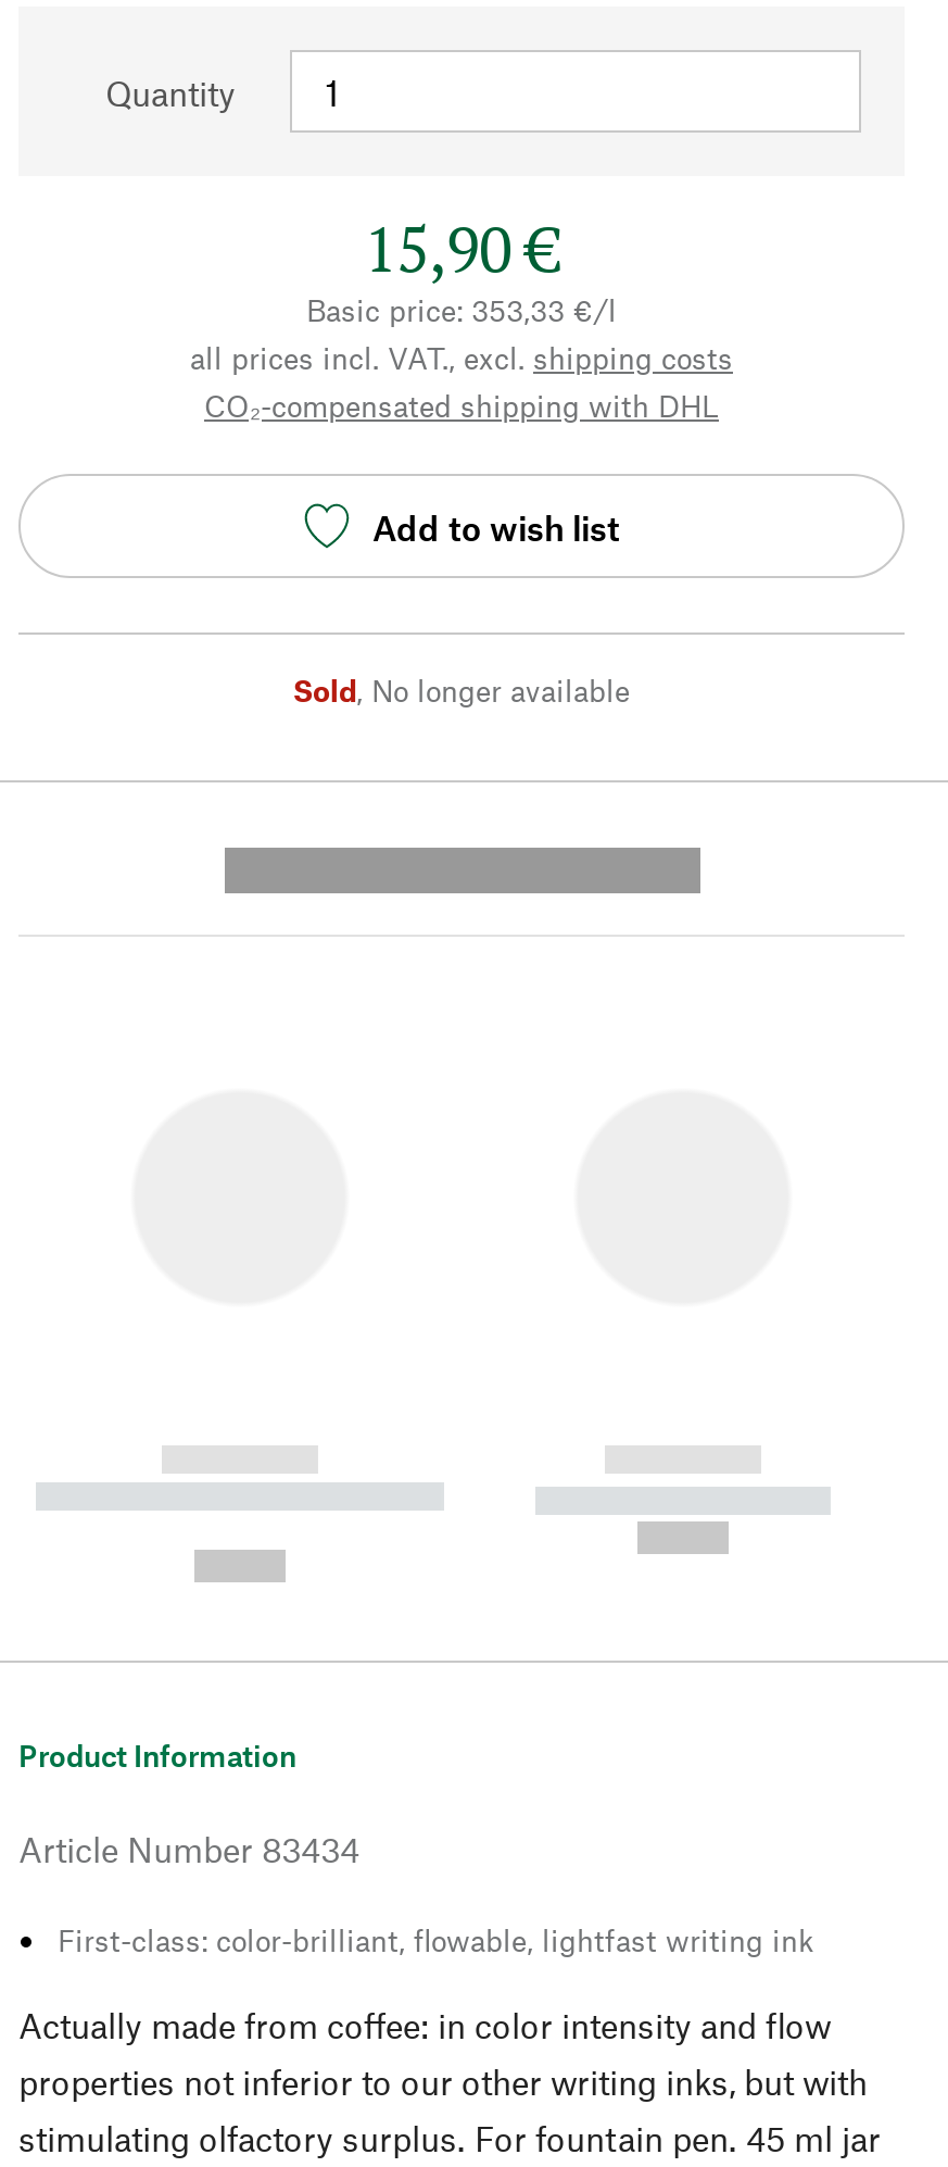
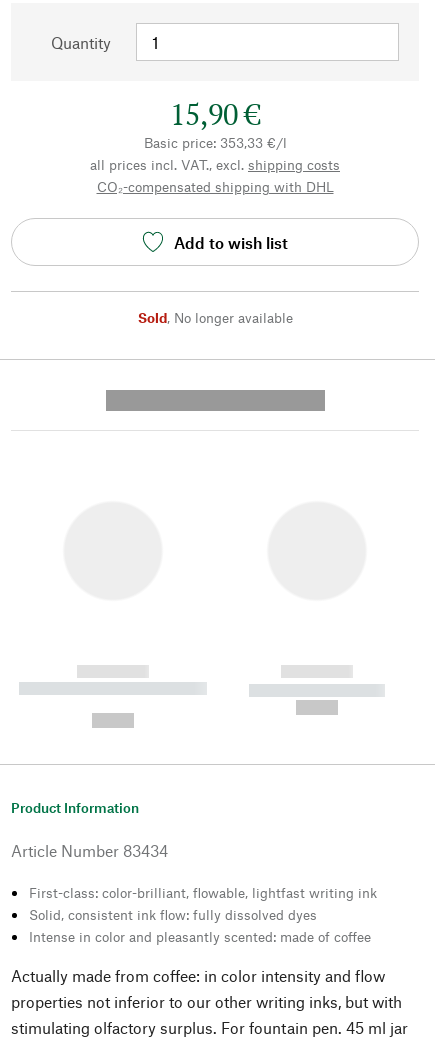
+ Solid, consistent ink flow: fully dissolved dyes
+ Intense in color and pleasantly scented: made of coffee
